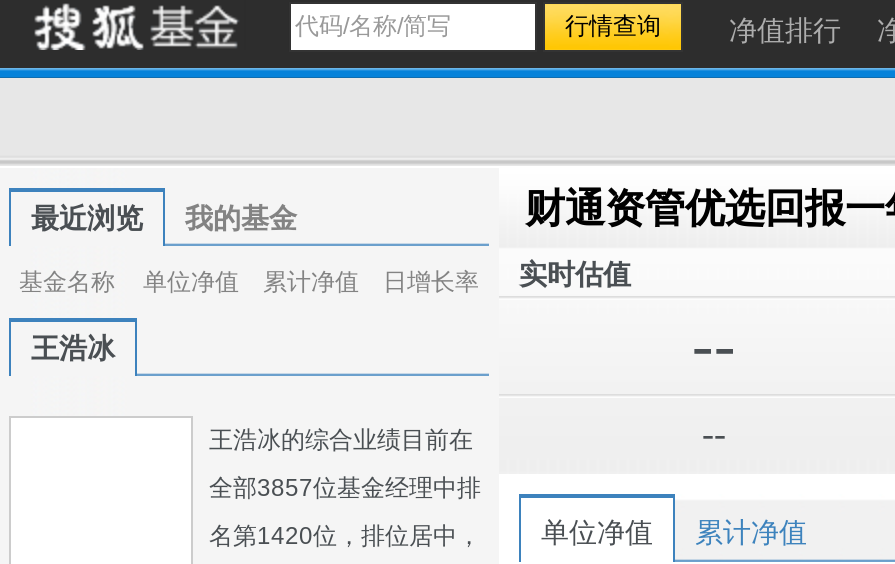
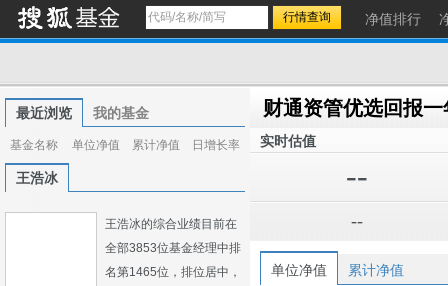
- 全部3857位基金经理中排
+ 全部3853位基金经理中排

- 名第1420位，排位居中，
+ 名第1465位，排位居中，
